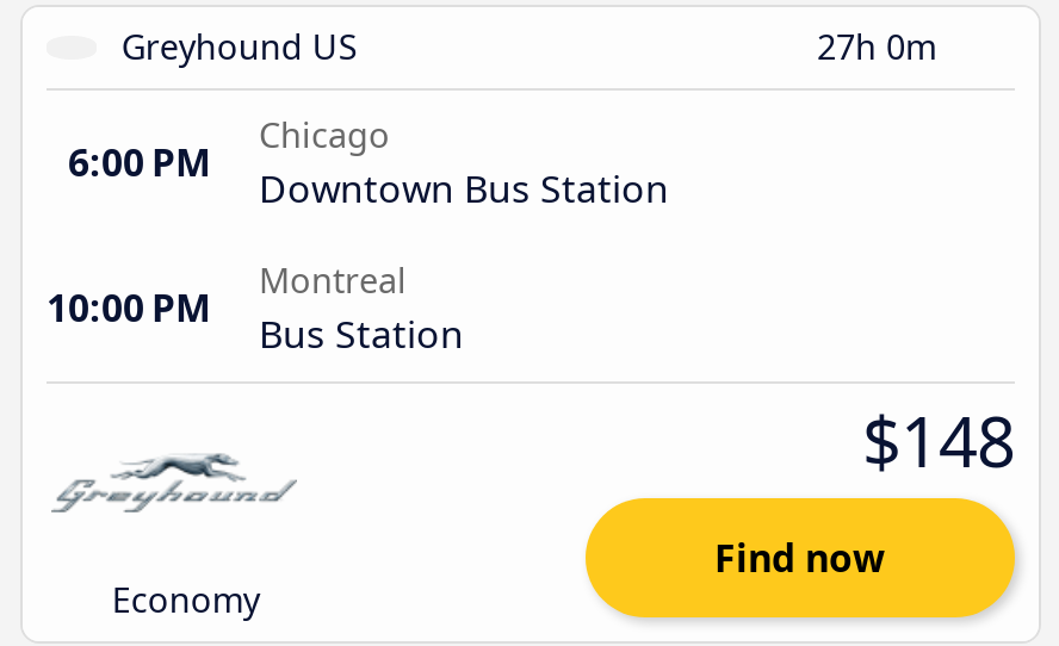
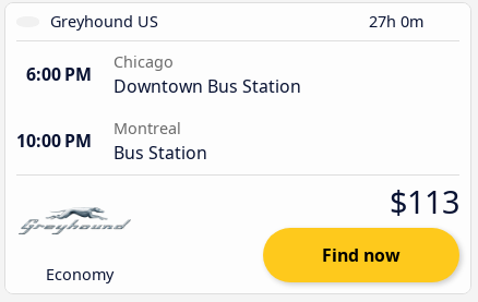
- $148
+ $113
